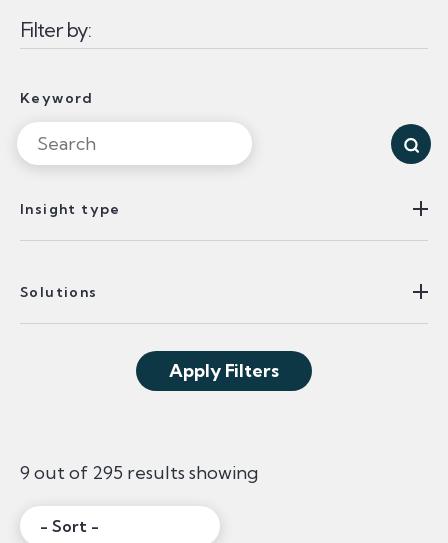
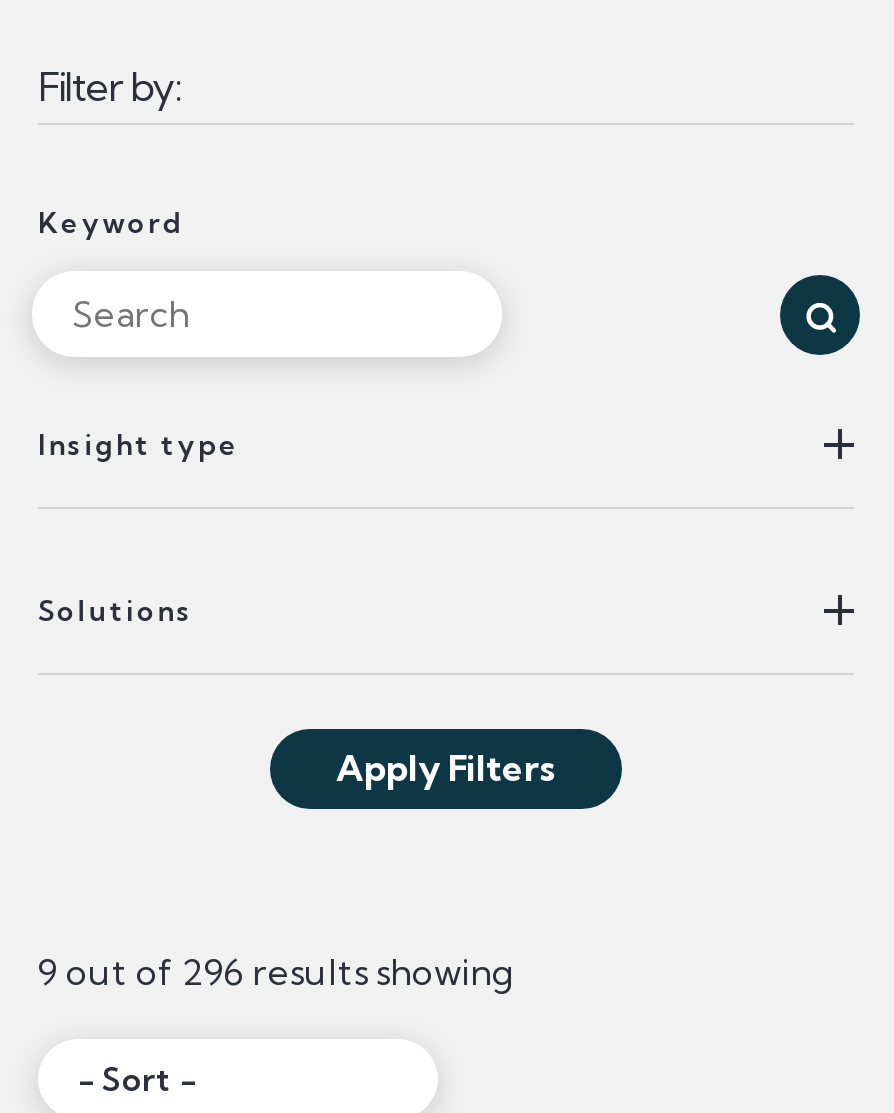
- 9 out of 295 results showing
+ 9 out of 296 results showing
